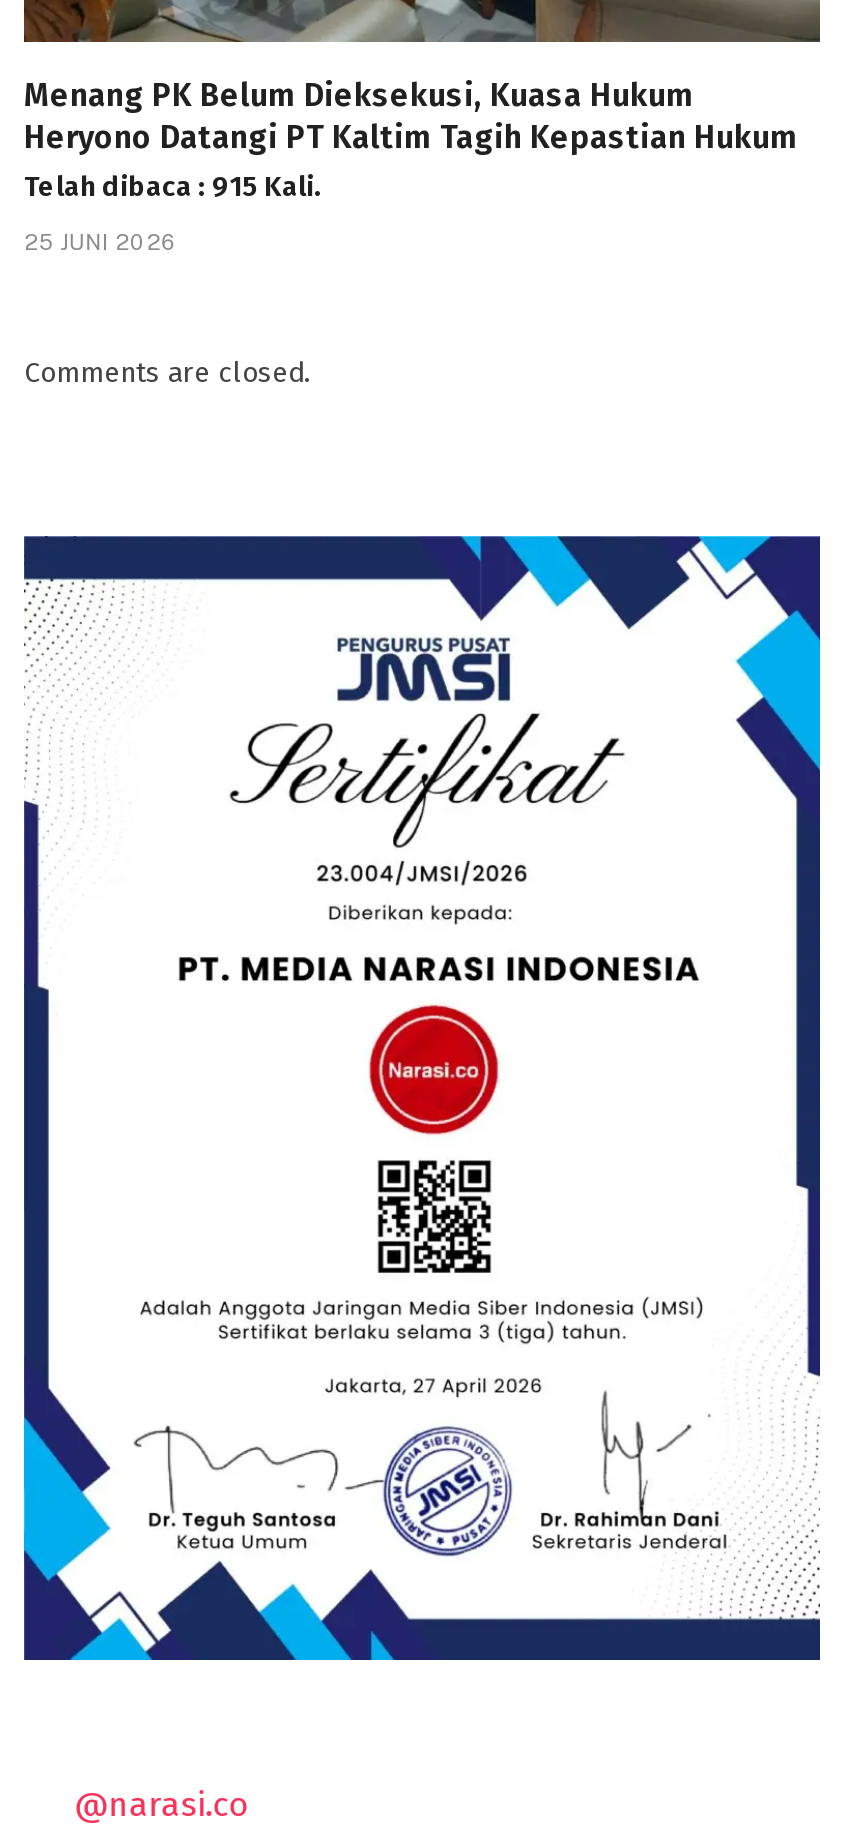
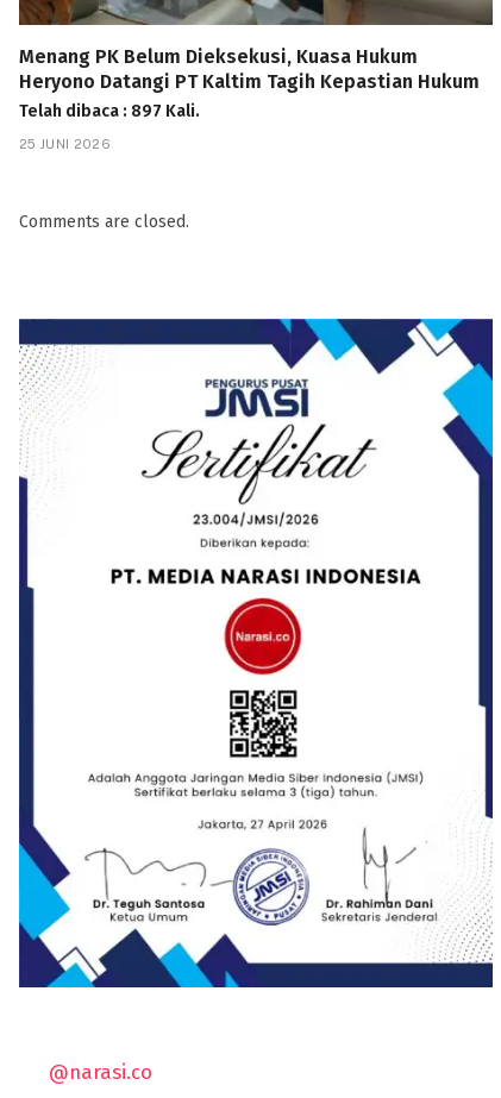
- Telah dibaca : 915 Kali.
+ Telah dibaca : 897 Kali.
